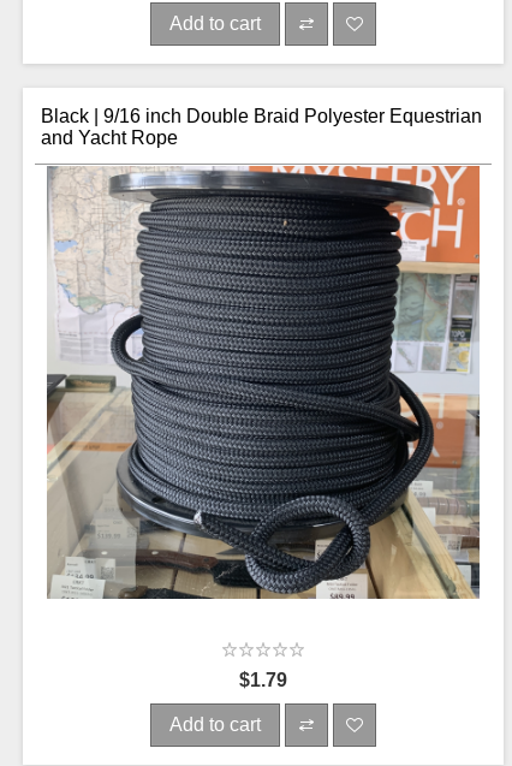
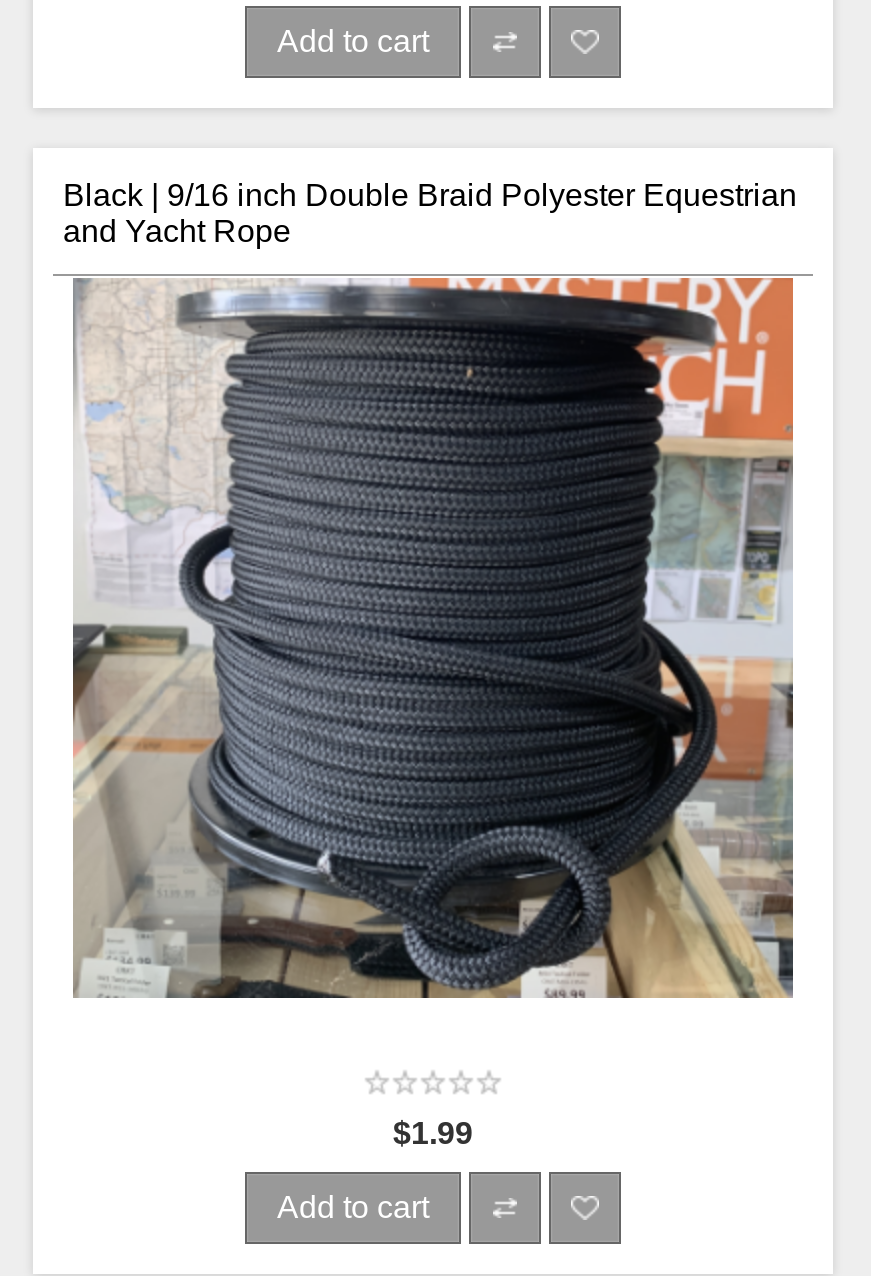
- $1.79
+ $1.99
